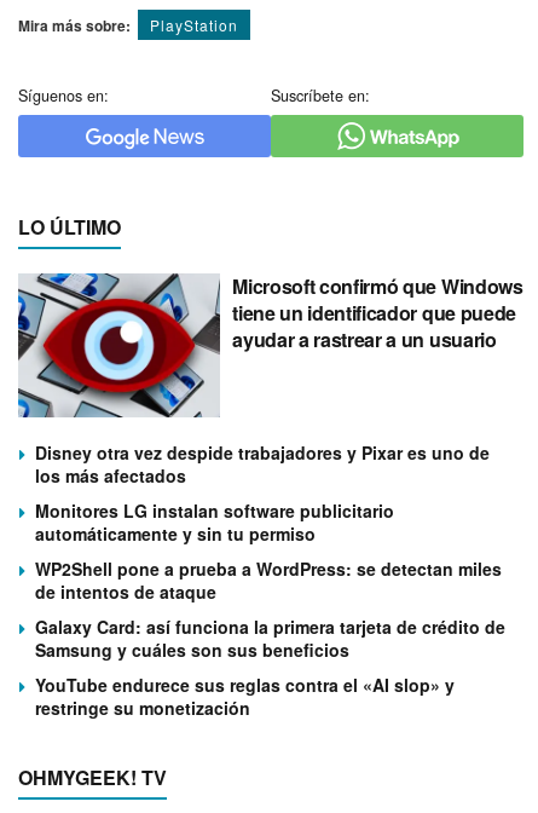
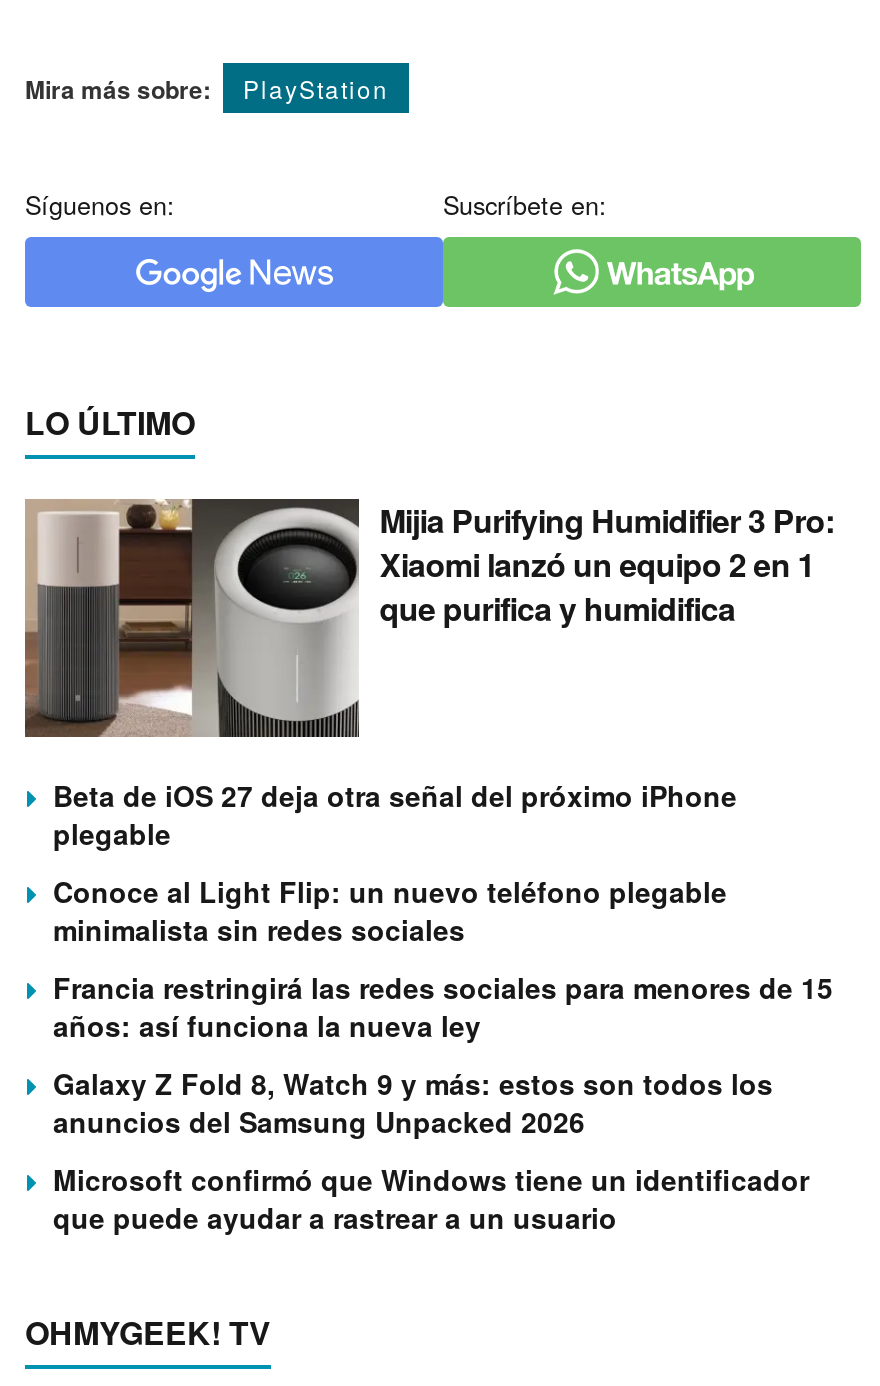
- [image]
- Microsoft confirmó que Windows
- tiene un identificador que puede
- ayudar a rastrear a un usuario
+ [image]
+ Mijia Purifying Humidifier 3 Pro:
+ Xiaomi lanzó un equipo 2 en 1
+ que purifica y humidifica

- Disney otra vez despide trabajadores y Pixar es uno de
- los más afectados
- Monitores LG instalan software publicitario
- automáticamente y sin tu permiso
- WP2Shell pone a prueba a WordPress: se detectan miles
- de intentos de ataque
- Galaxy Card: así funciona la primera tarjeta de crédito de
- Samsung y cuáles son sus beneficios
- YouTube endurece sus reglas contra el «AI slop» y
- restringe su monetización
+ Beta de iOS 27 deja otra señal del próximo iPhone
+ plegable
+ Conoce al Light Flip: un nuevo teléfono plegable
+ minimalista sin redes sociales
+ Francia restringirá las redes sociales para menores de 15
+ años: así funciona la nueva ley
+ Galaxy Z Fold 8, Watch 9 y más: estos son todos los
+ anuncios del Samsung Unpacked 2026
+ Microsoft confirmó que Windows tiene un identificador
+ que puede ayudar a rastrear a un usuario
